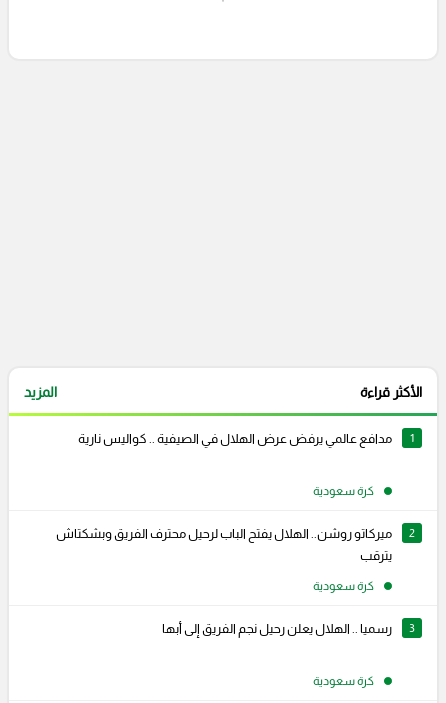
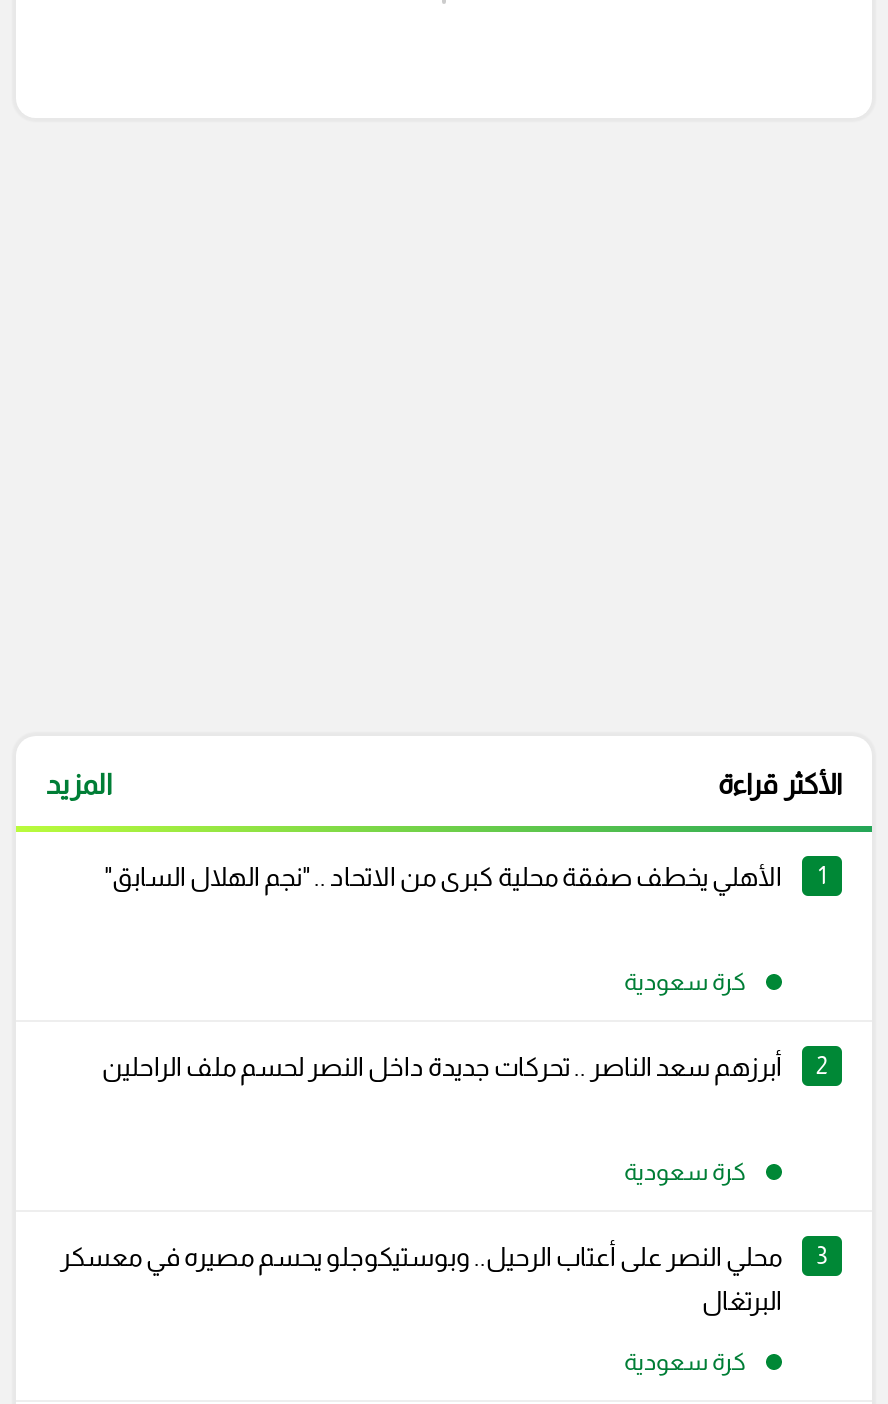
- مدافع عالمي يرفض عرض الهلال في الصيفية .. كواليس نارية
+ الأهلي يخطف صفقة محلية كبرى من الاتحاد .. "نجم الهلال السابق"

- ميركاتو روشن.. الهلال يفتح الباب لرحيل محترف الفريق وبشكتاش
- يترقب
+ أبرزهم سعد الناصر .. تحركات جديدة داخل النصر لحسم ملف الراحلين

- رسميا .. الهلال يعلن رحيل نجم الفريق إلى أبها
+ محلي النصر على أعتاب الرحيل.. وبوستيكوجلو يحسم مصيره في معسكر
+ البرتغال
